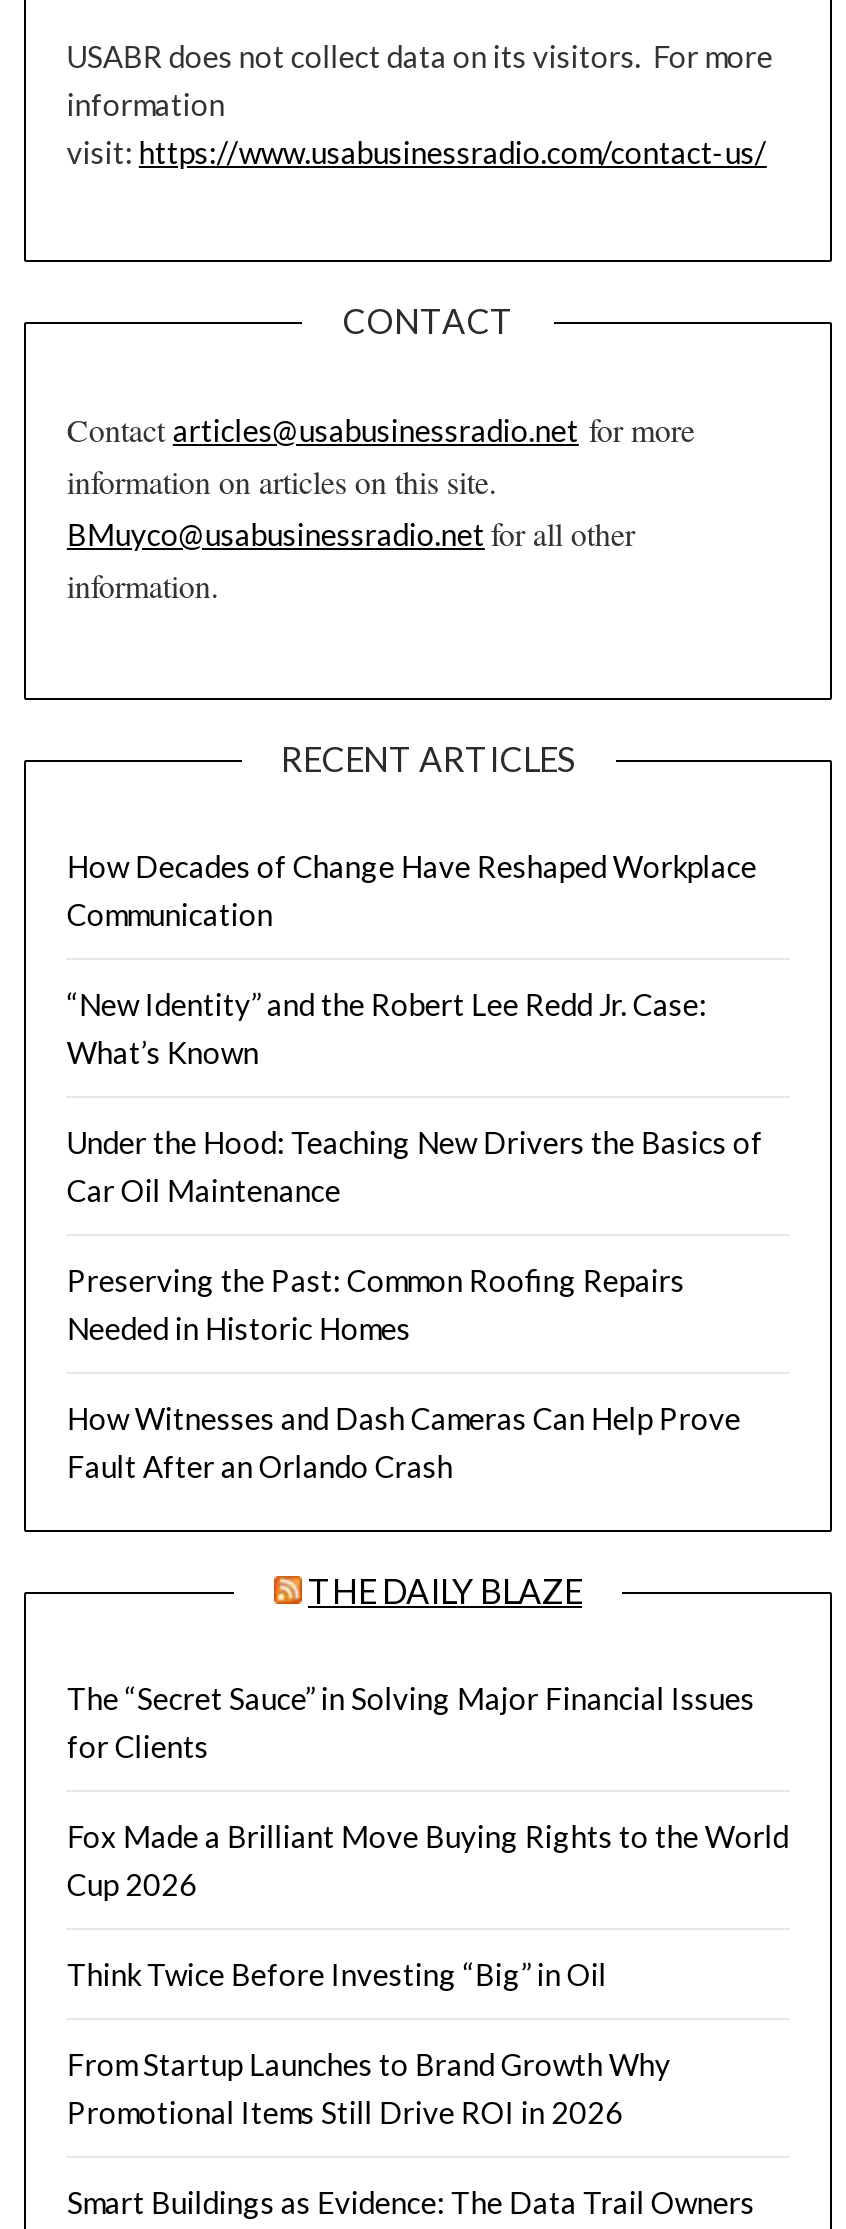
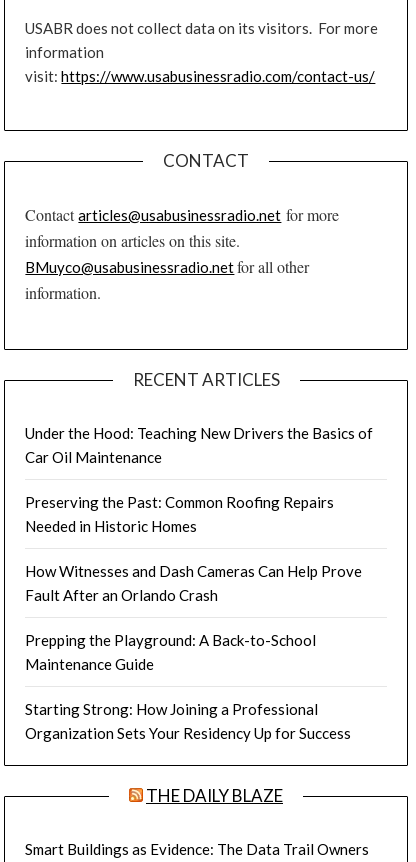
- How Decades of Change Have Reshaped Workplace
- Communication
- “New Identity” and the Robert Lee Redd Jr. Case:
- What’s Known

+ Prepping the Playground: A Back-to-School
+ Maintenance Guide
+ Starting Strong: How Joining a Professional
+ Organization Sets Your Residency Up for Success

- The “Secret Sauce” in Solving Major Financial Issues
- for Clients
- Fox Made a Brilliant Move Buying Rights to the World
- Cup 2026
- Think Twice Before Investing “Big” in Oil
- From Startup Launches to Brand Growth Why
- Promotional Items Still Drive ROI in 2026
